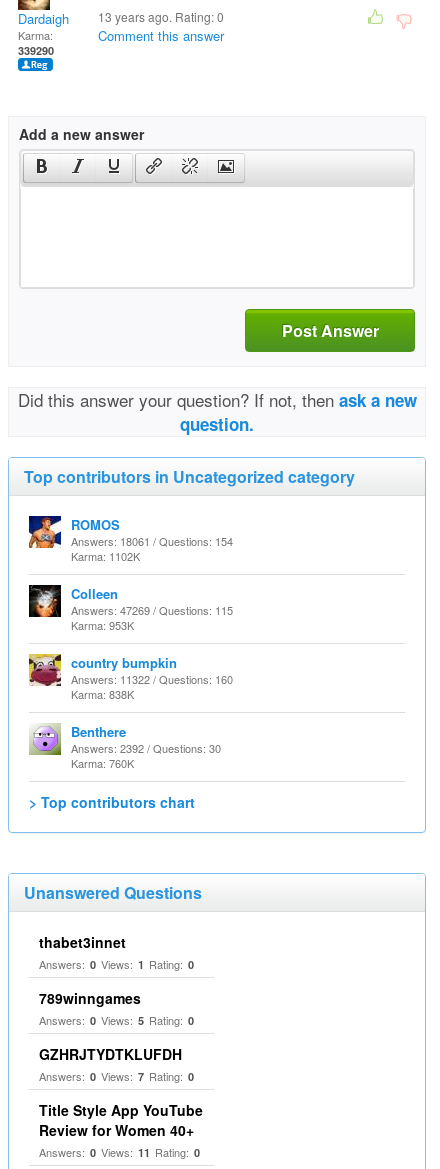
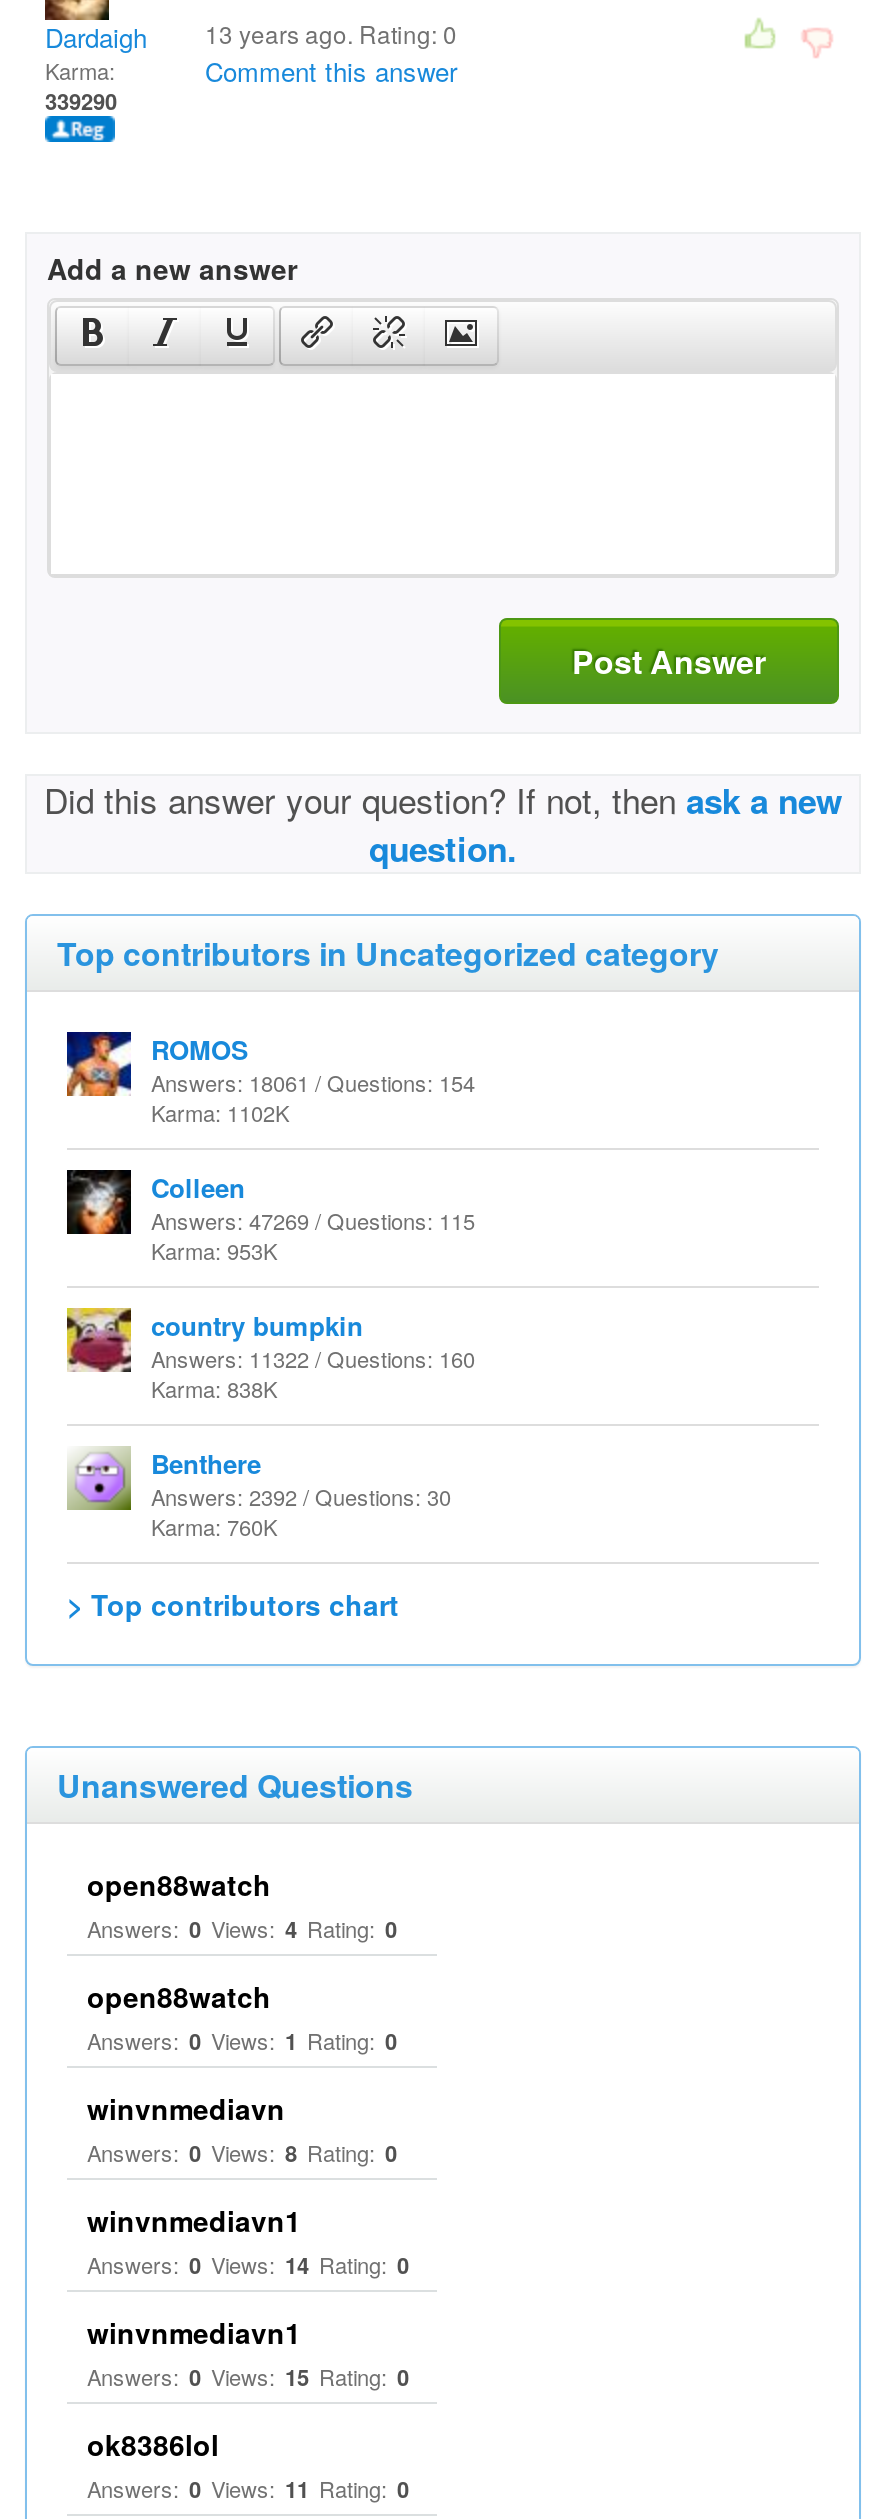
- thabet3innet
+ open88watch
+ Answers: 0 Views: 4 Rating: 0
+ open88watch

- 789winngames
- Answers: 0 Views: 5 Rating: 0
- GZHRJTYDTKLUFDH
- Answers: 0 Views: 7 Rating: 0
- Title Style App YouTube
- Review for Women 40+
+ winvnmediavn
+ Answers: 0 Views: 8 Rating: 0
+ winvnmediavn1
+ Answers: 0 Views: 14 Rating: 0
+ winvnmediavn1
+ Answers: 0 Views: 15 Rating: 0
+ ok8386lol
